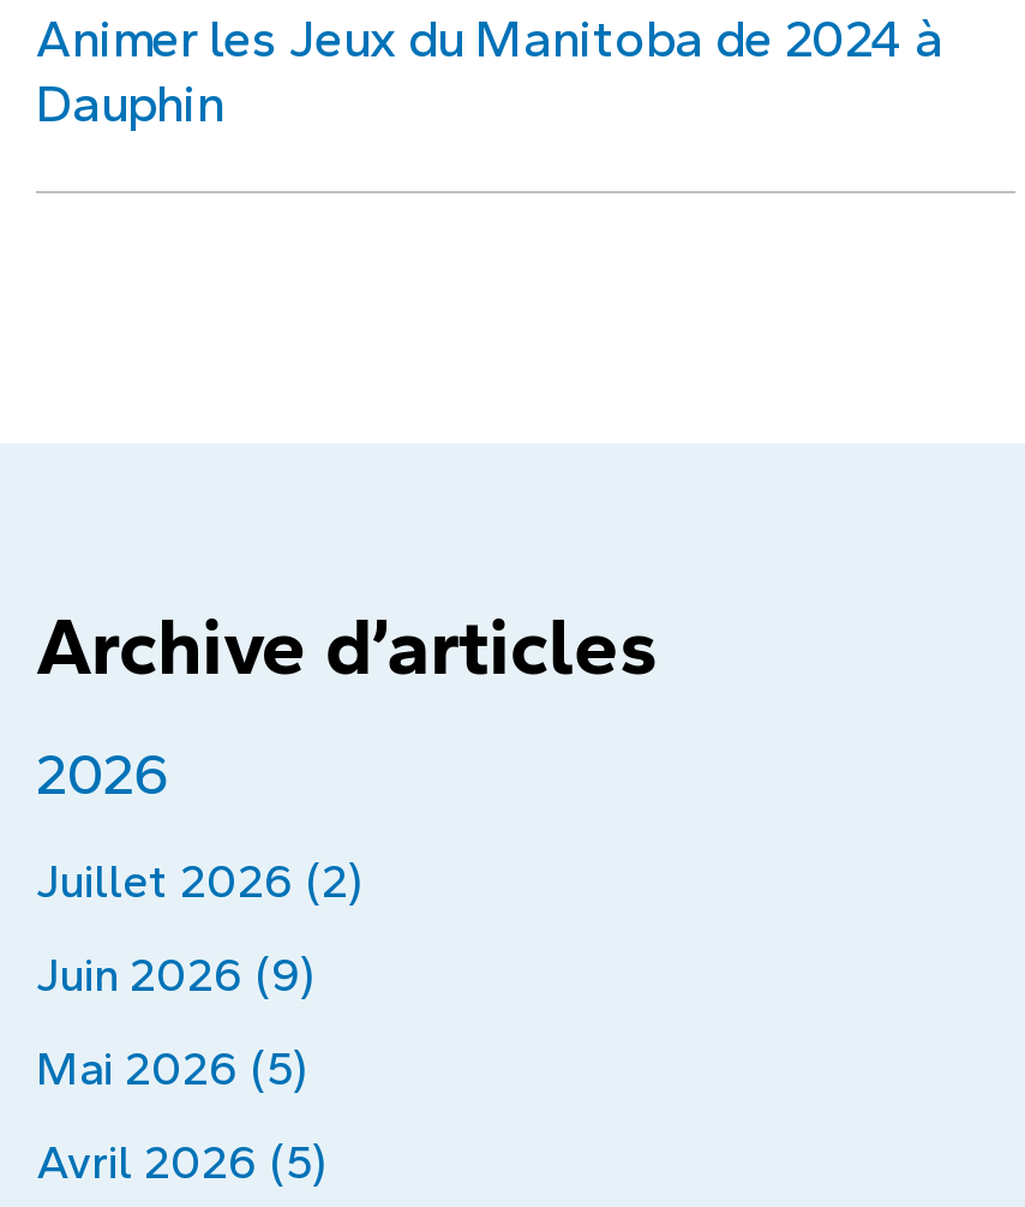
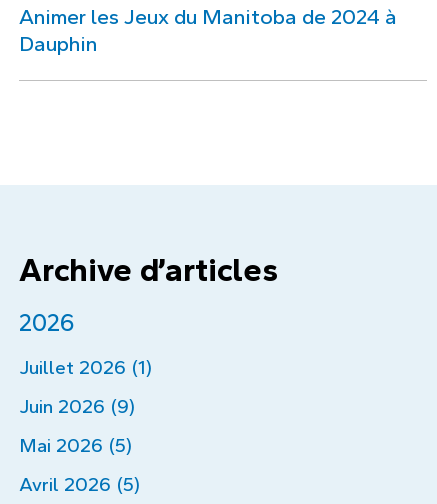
- Juillet 2026 (2)
+ Juillet 2026 (1)
